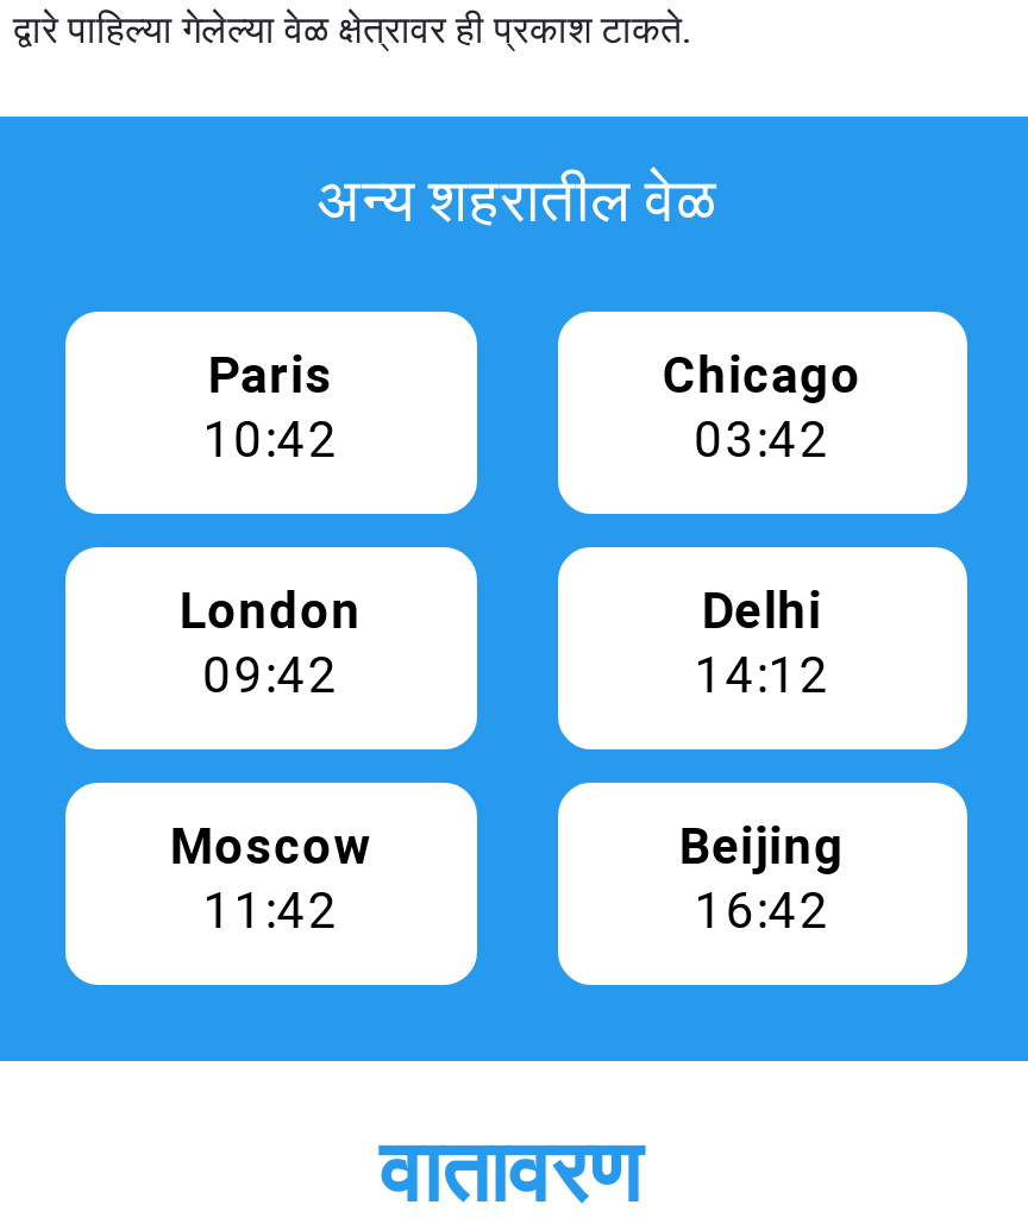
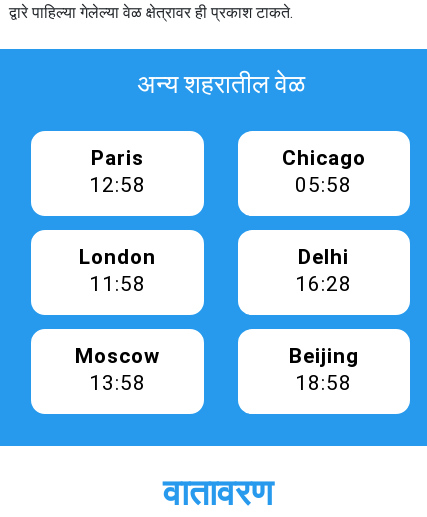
- 10:42
+ 12:58

- 03:42
+ 05:58

- 09:42
+ 11:58

- 14:12
+ 16:28

- 11:42
+ 13:58

- 16:42
+ 18:58
